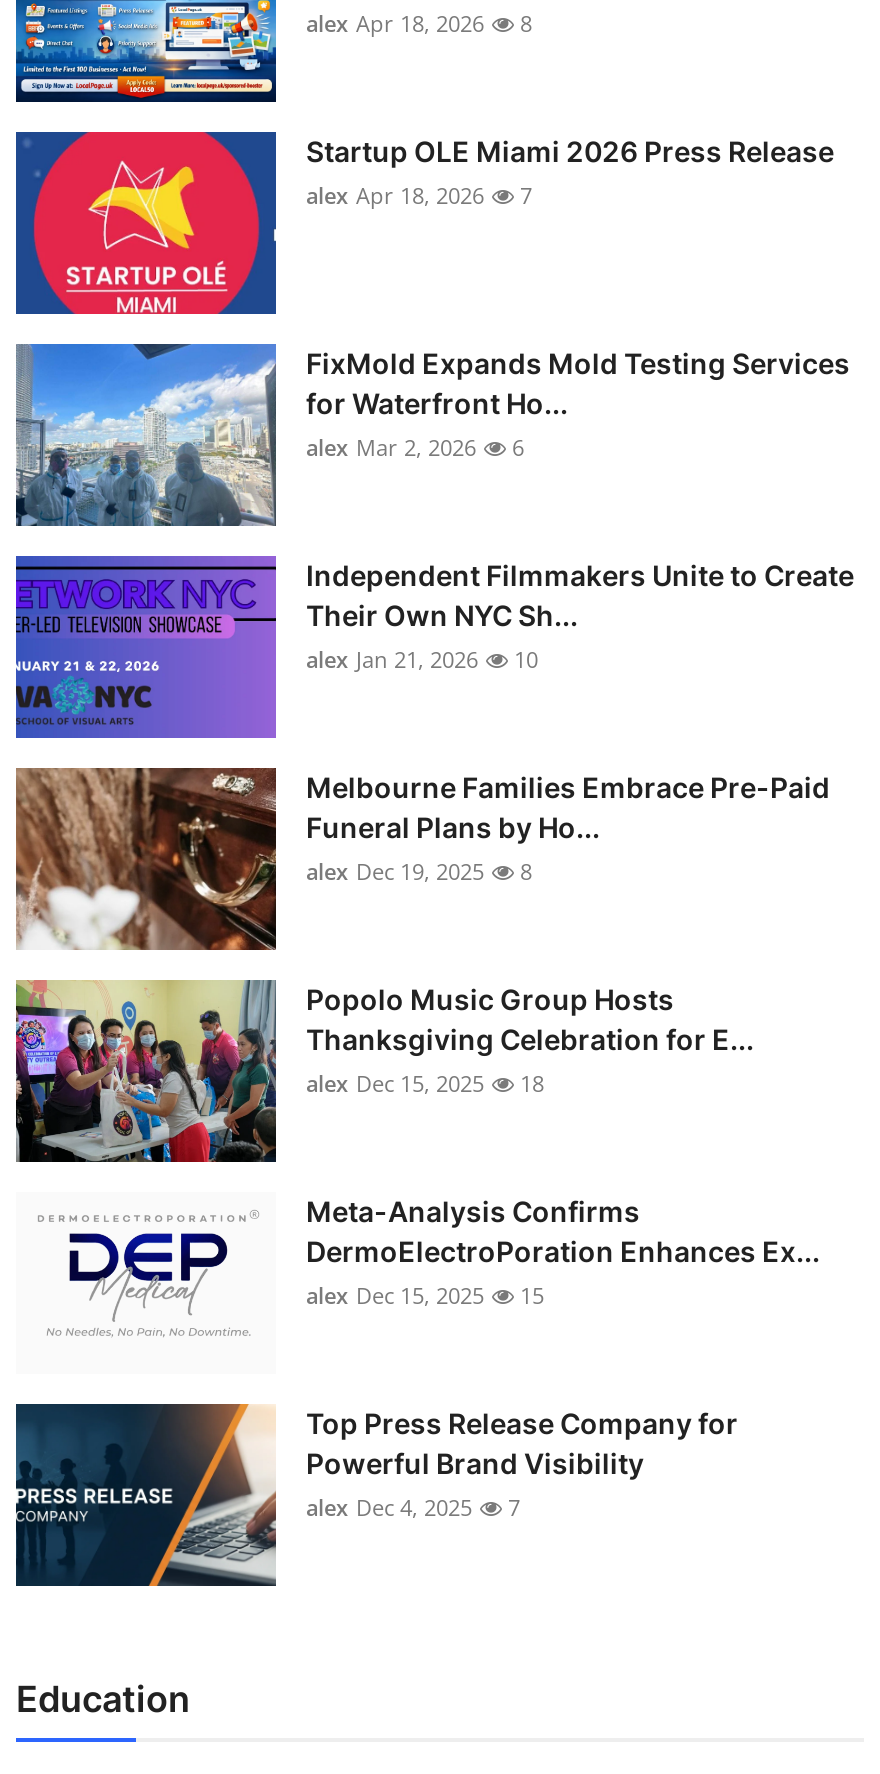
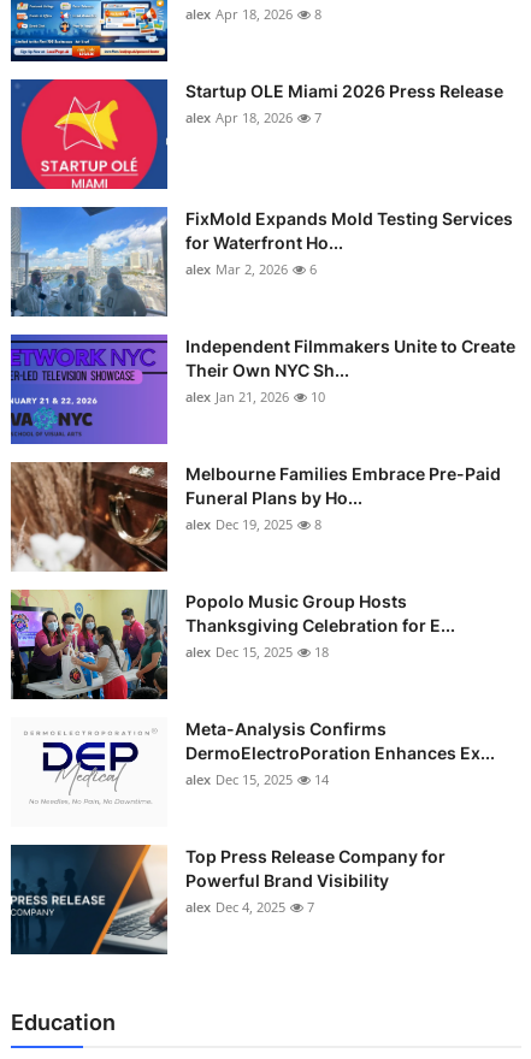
- alex Dec 15, 2025 15
+ alex Dec 15, 2025 14
